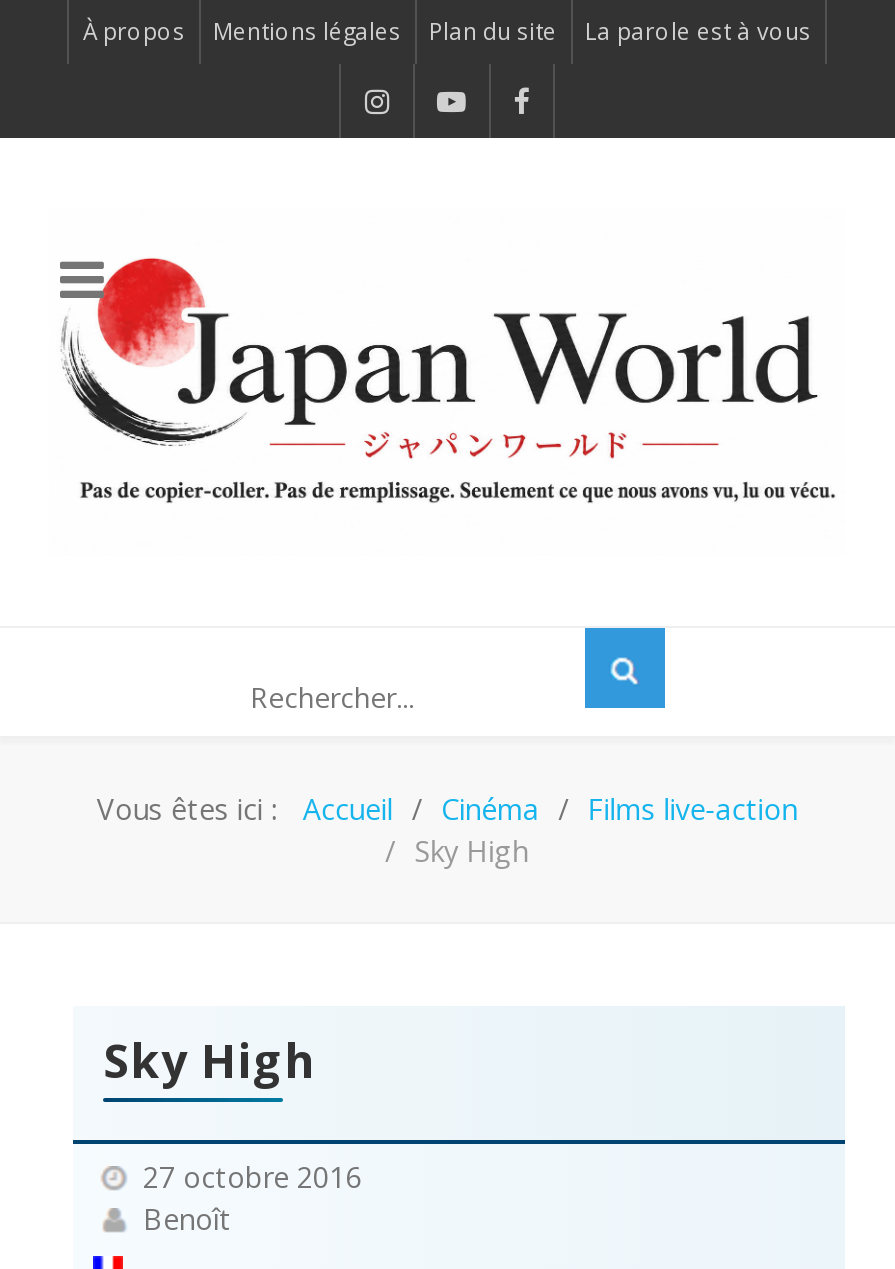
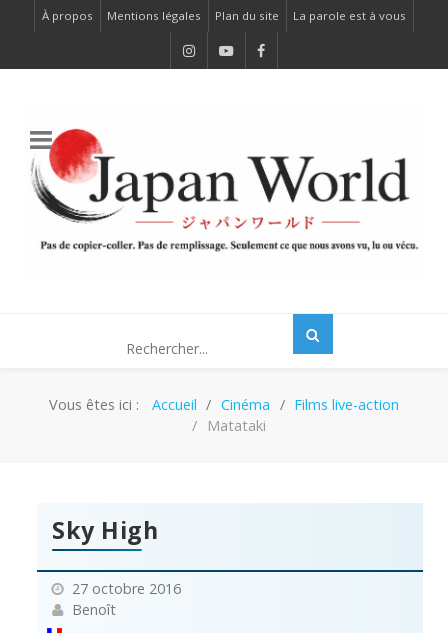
- Sky High
+ Matataki
